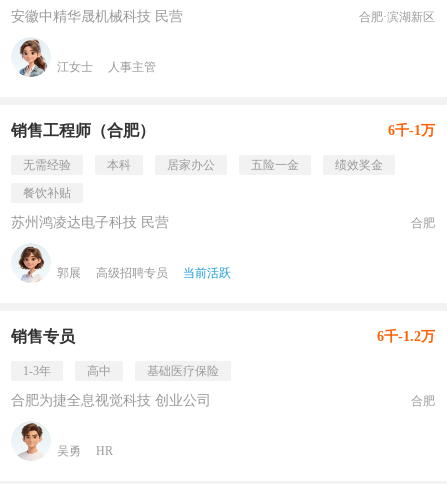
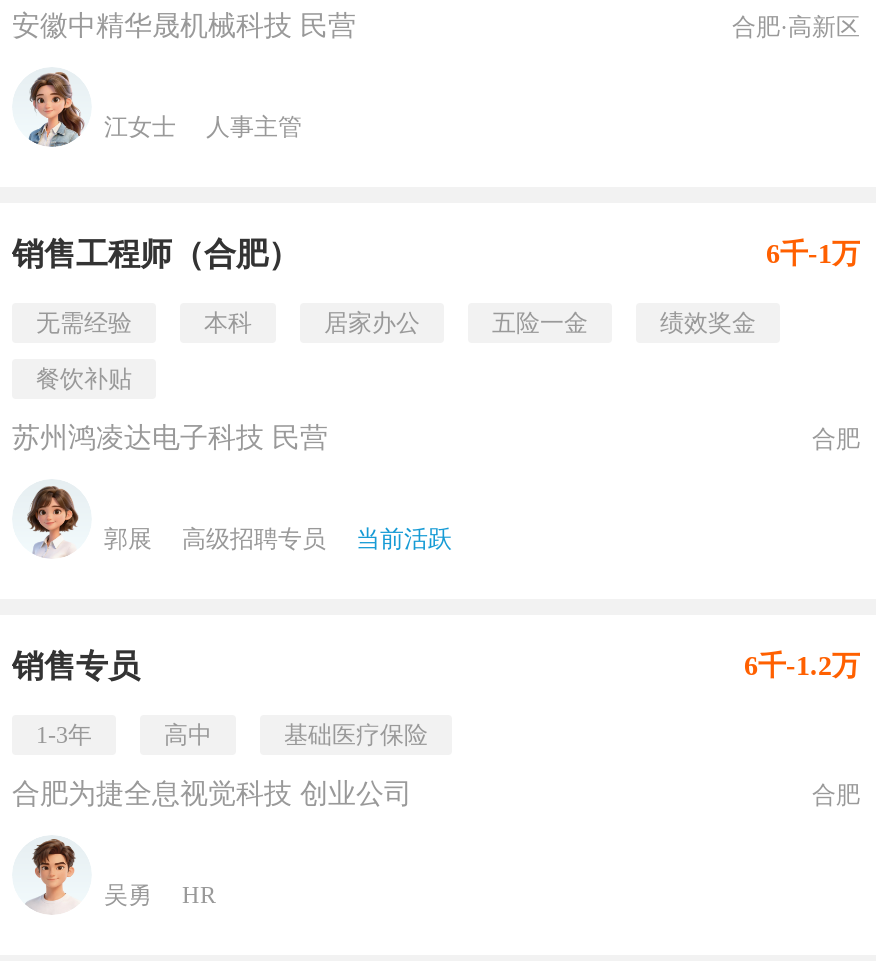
- 合肥·滨湖新区
+ 合肥·高新区
